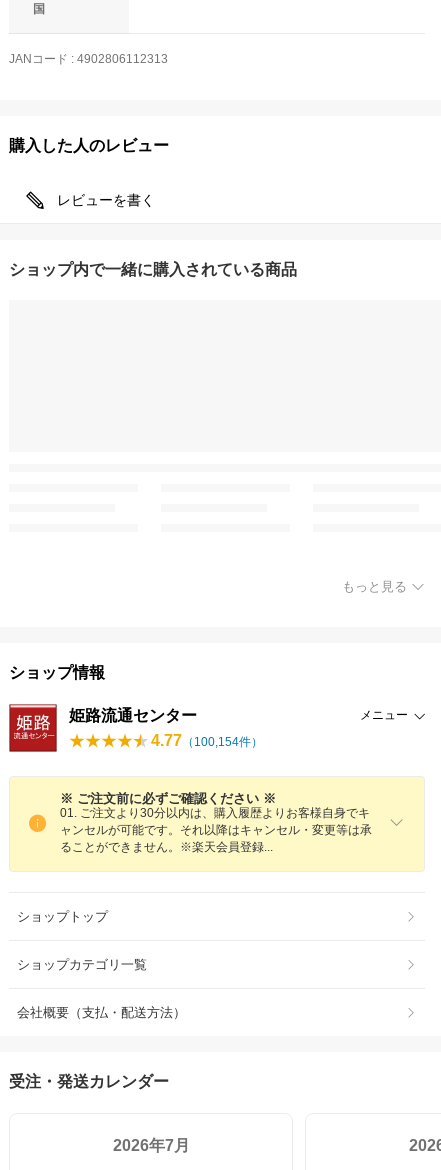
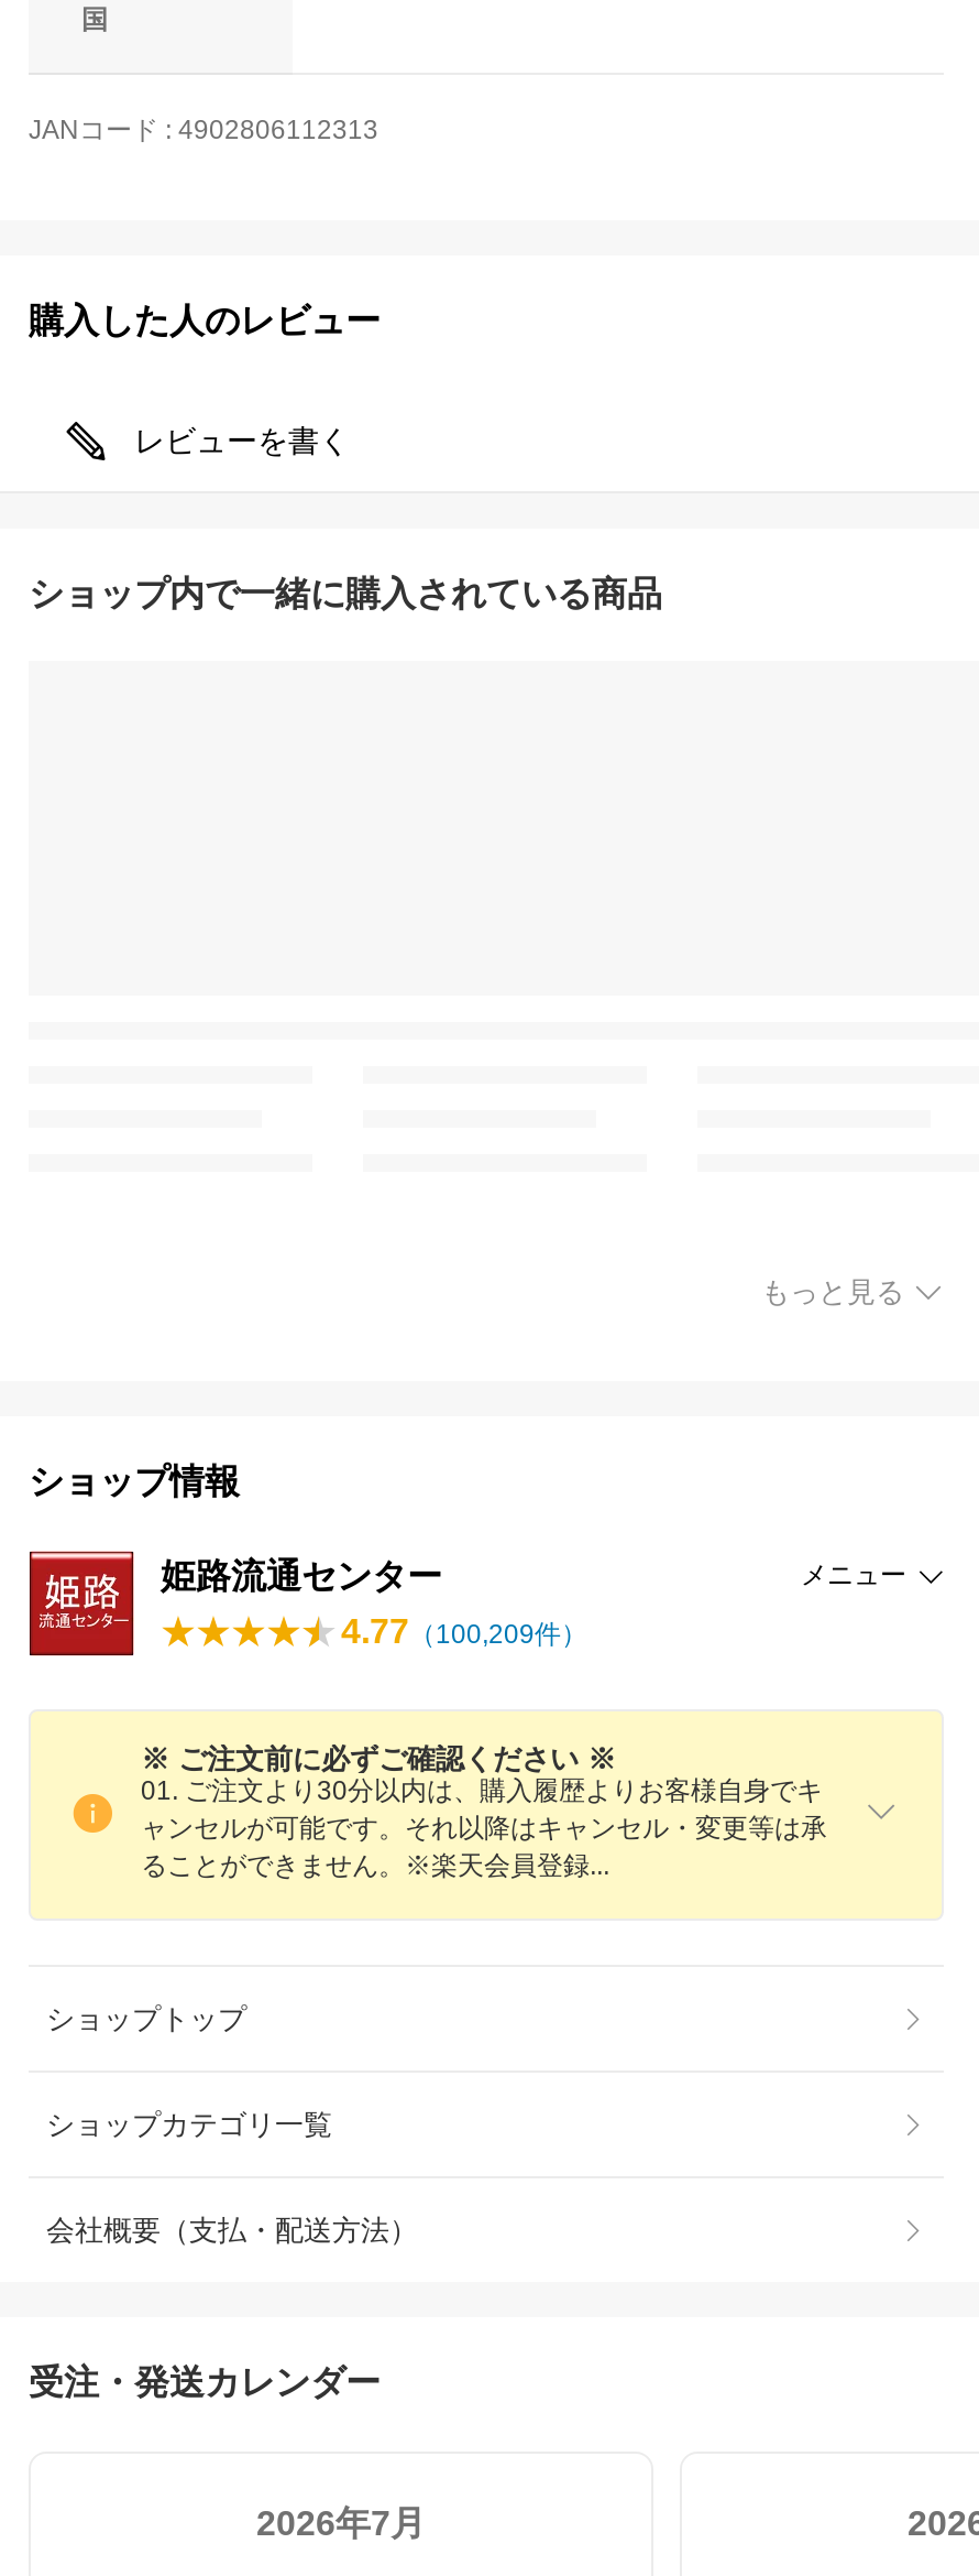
- 4.77（100,154件）
+ 4.77（100,209件）
